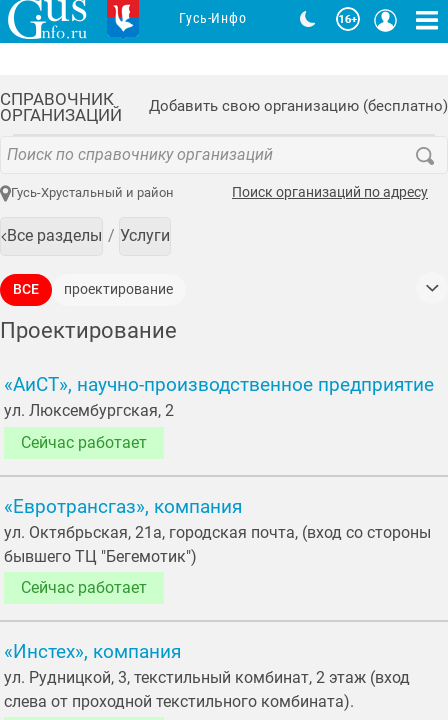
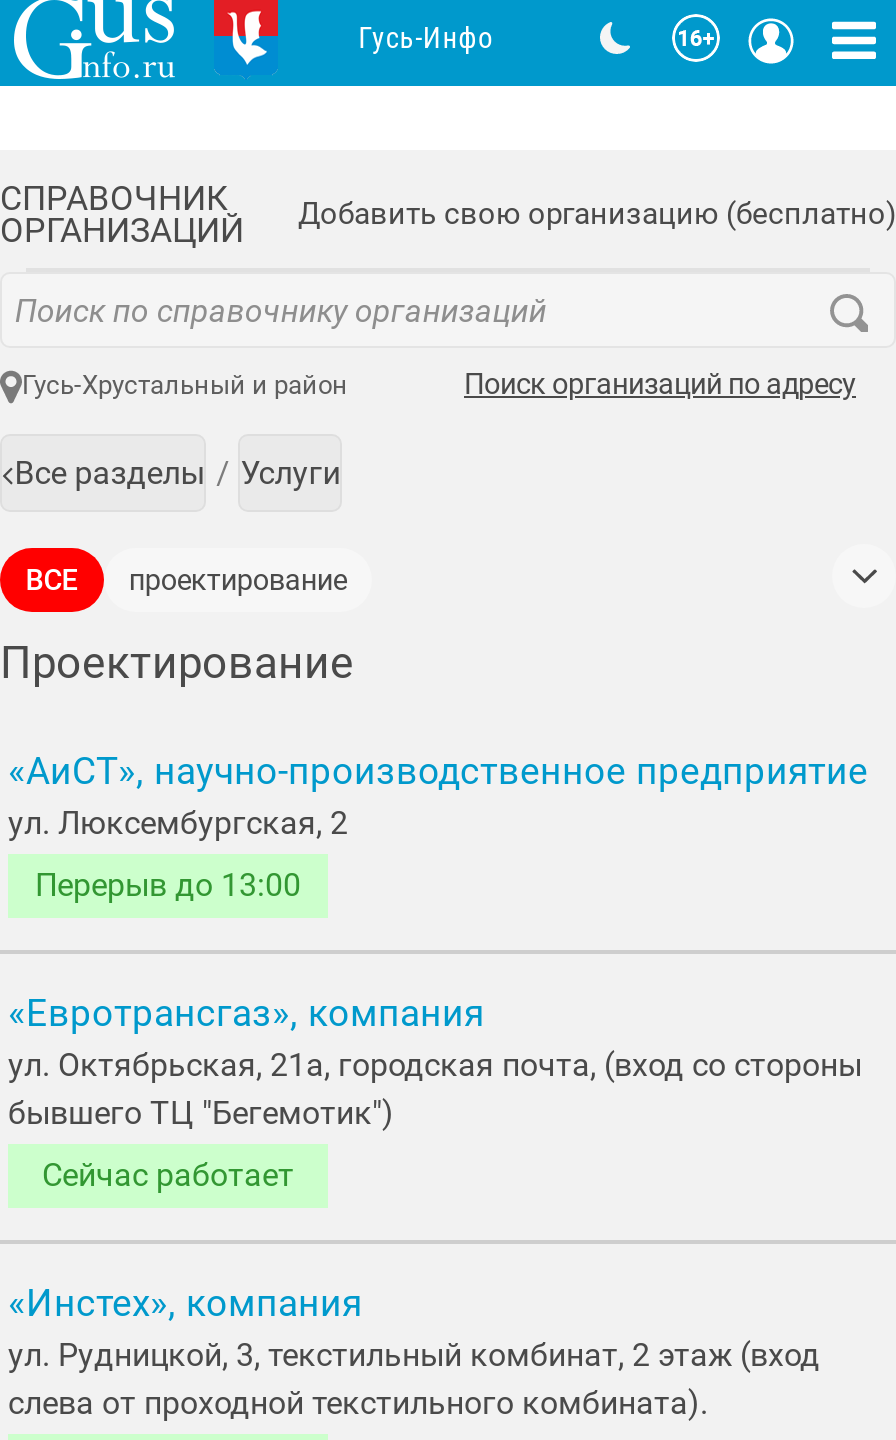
- Сейчас работает
+ Перерыв до 13:00
